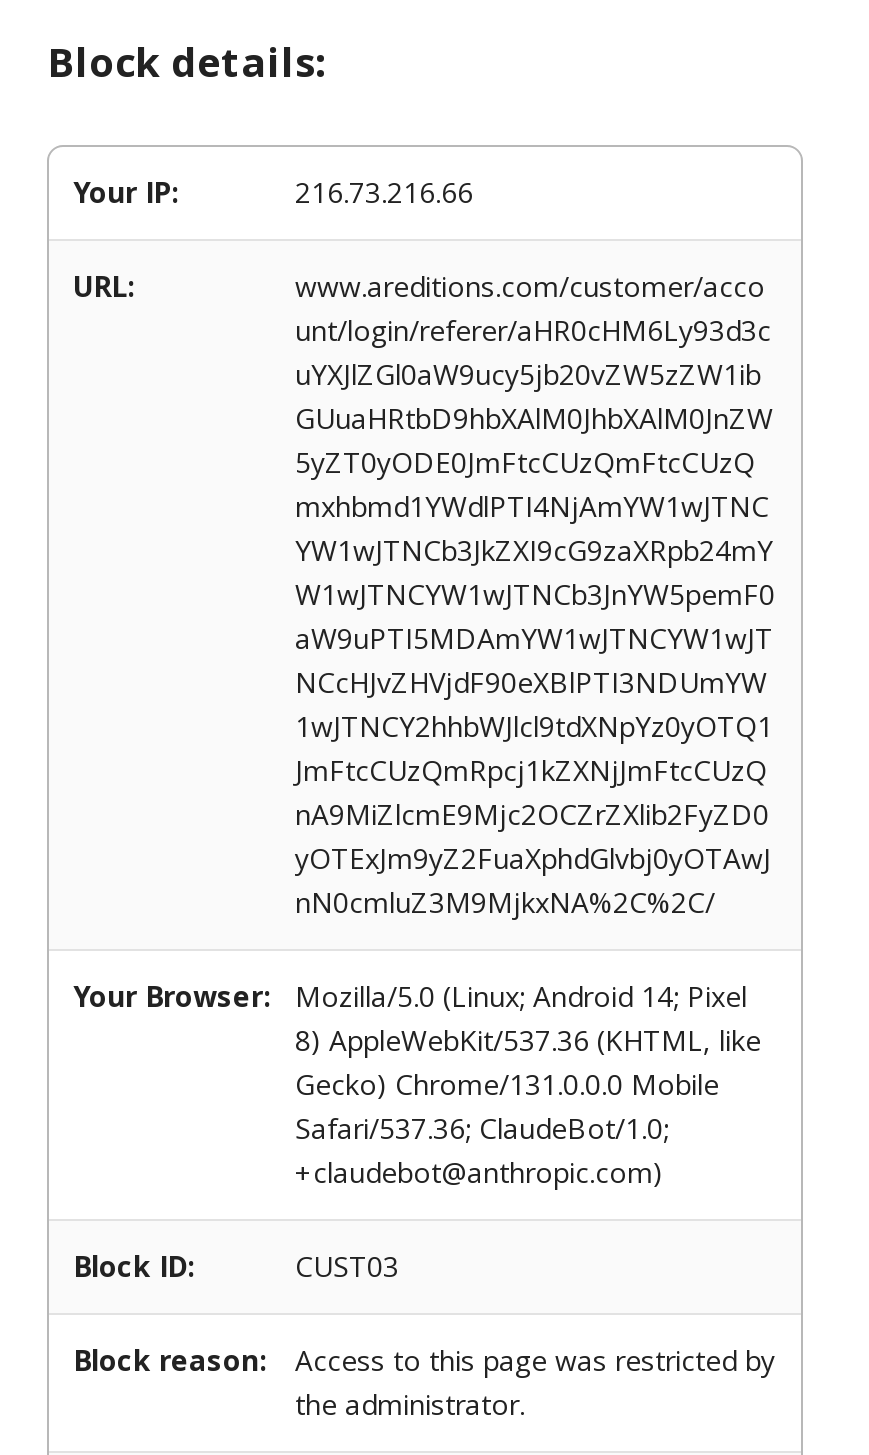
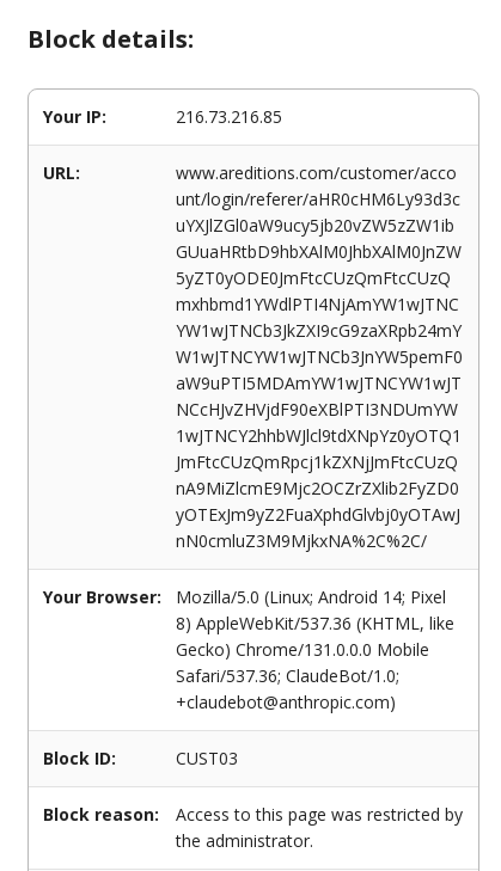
- 216.73.216.66
+ 216.73.216.85
